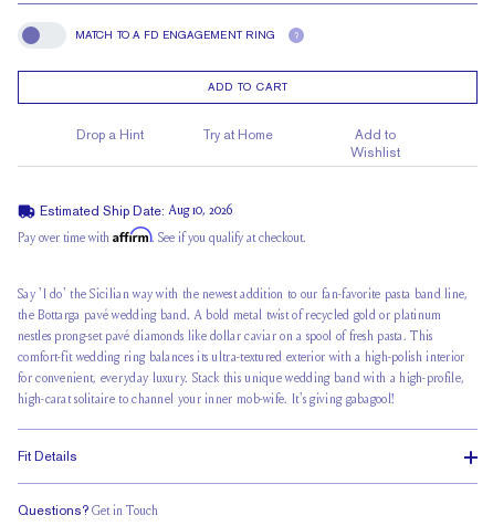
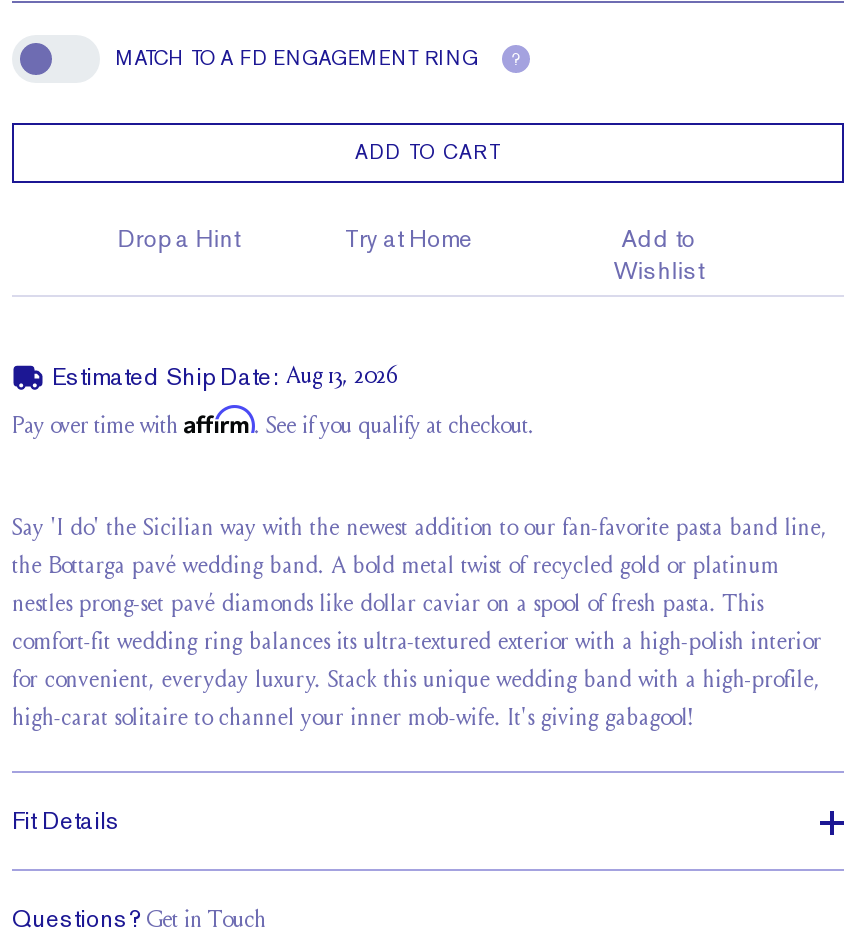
- Estimated Ship Date: Aug 10, 2026
+ Estimated Ship Date: Aug 13, 2026
